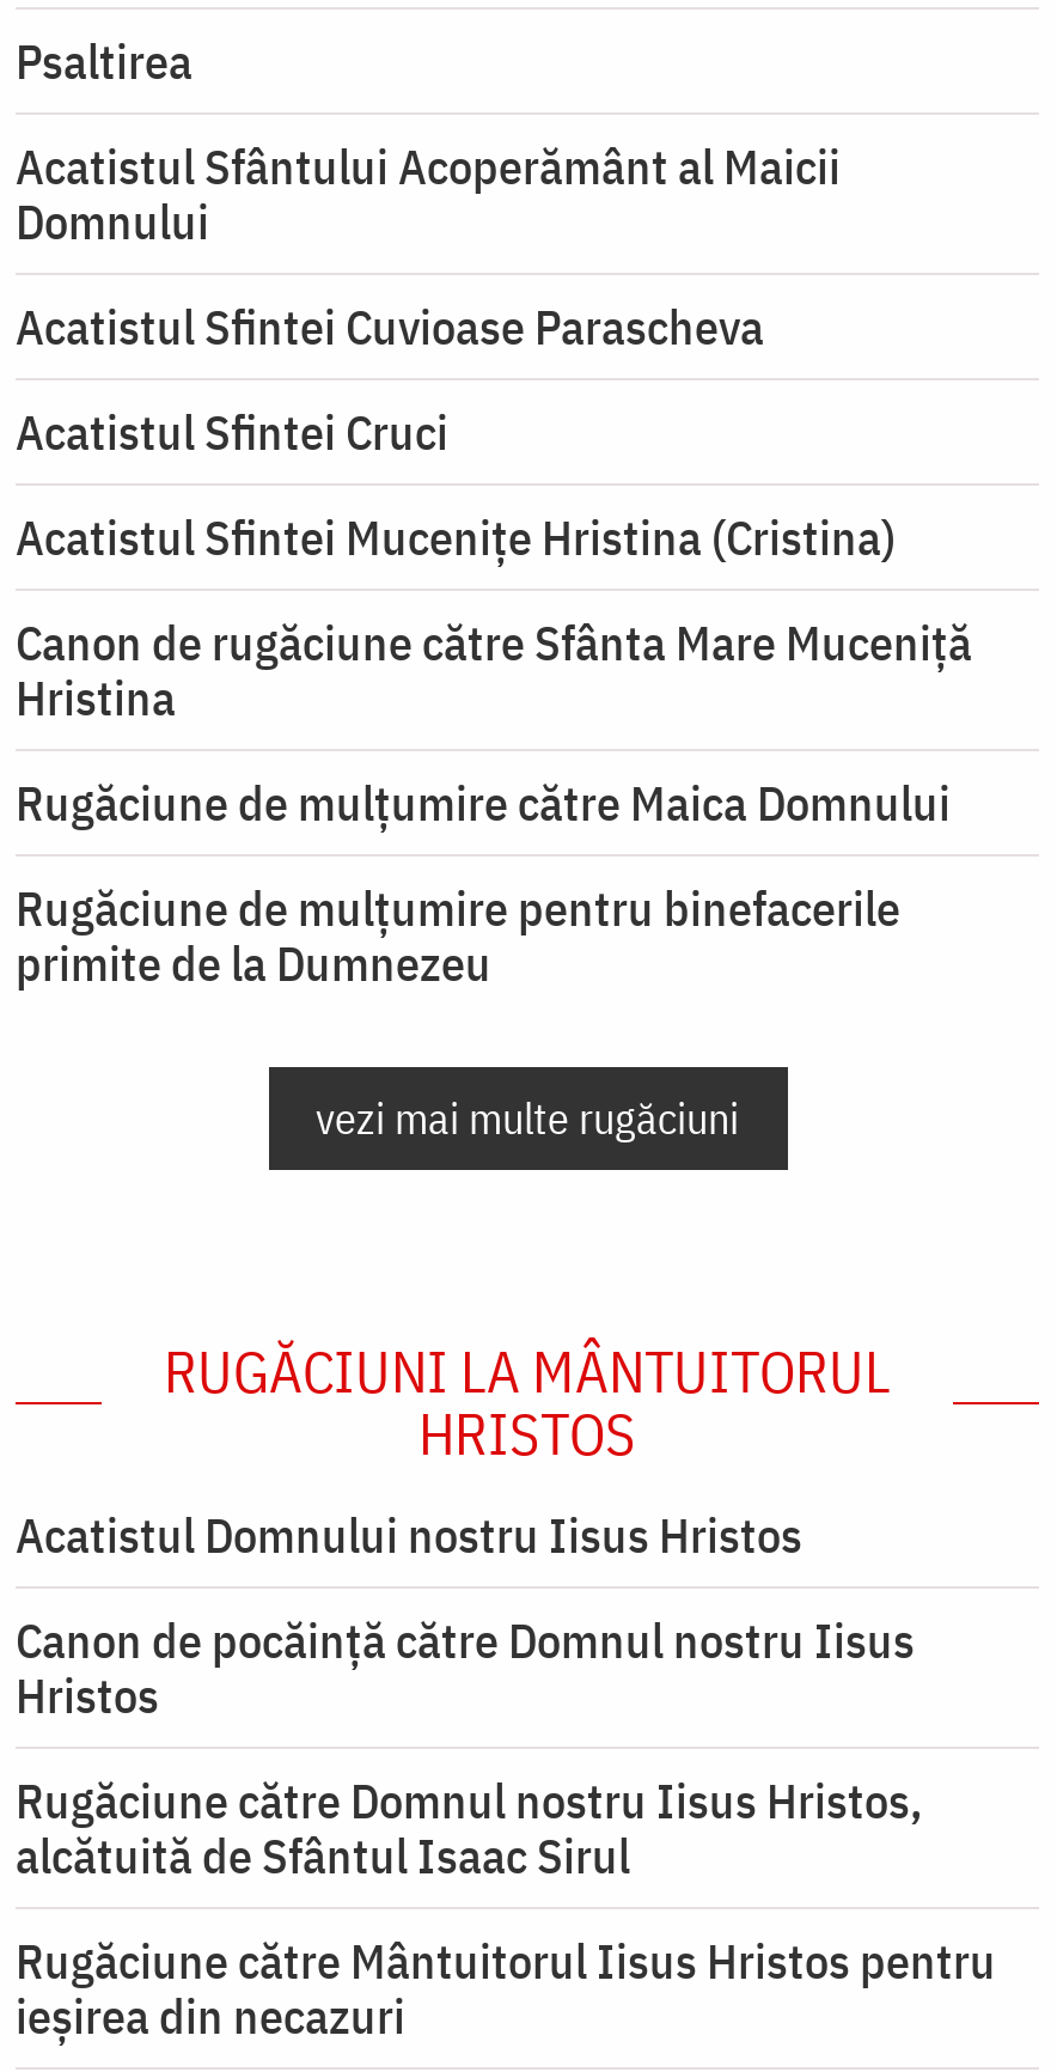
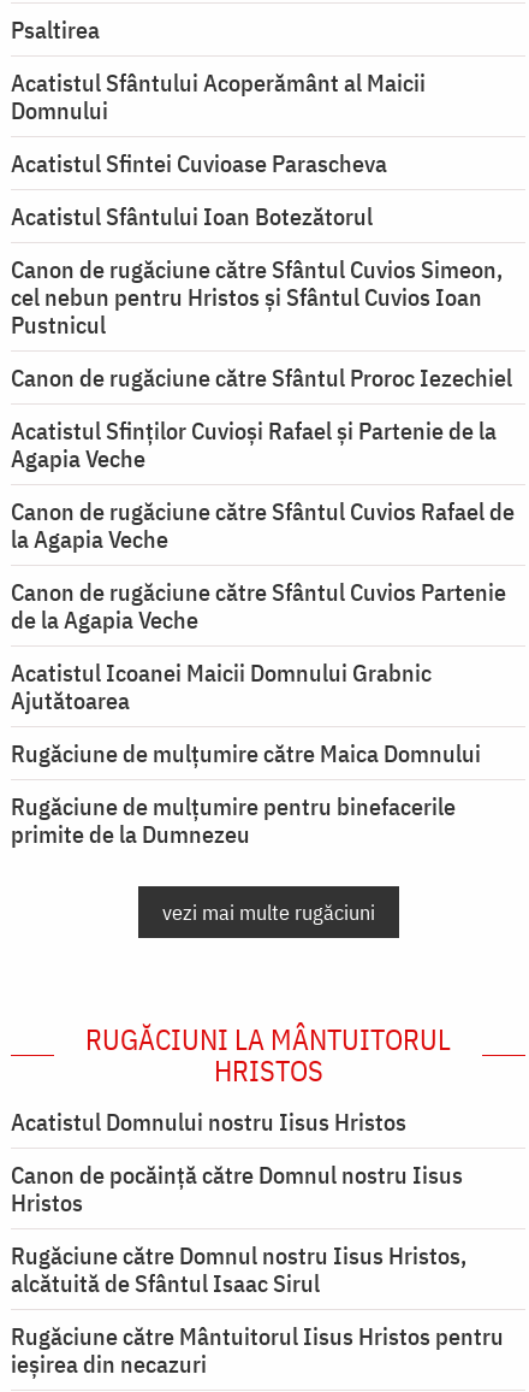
- Acatistul Sfintei Cruci
- Acatistul Sfintei Muceniţe Hristina (Cristina)
- Canon de rugăciune către Sfânta Mare Muceniţă
- Hristina
+ Acatistul Sfântului Ioan Botezătorul
+ Canon de rugăciune către Sfântul Cuvios Simeon,
+ cel nebun pentru Hristos şi Sfântul Cuvios Ioan
+ Pustnicul
+ Canon de rugăciune către Sfântul Proroc Iezechiel
+ Acatistul Sfinţilor Cuvioşi Rafael şi Partenie de la
+ Agapia Veche
+ Canon de rugăciune către Sfântul Cuvios Rafael de
+ la Agapia Veche
+ Canon de rugăciune către Sfântul Cuvios Partenie
+ de la Agapia Veche
+ Acatistul Icoanei Maicii Domnului Grabnic
+ Ajutătoarea
